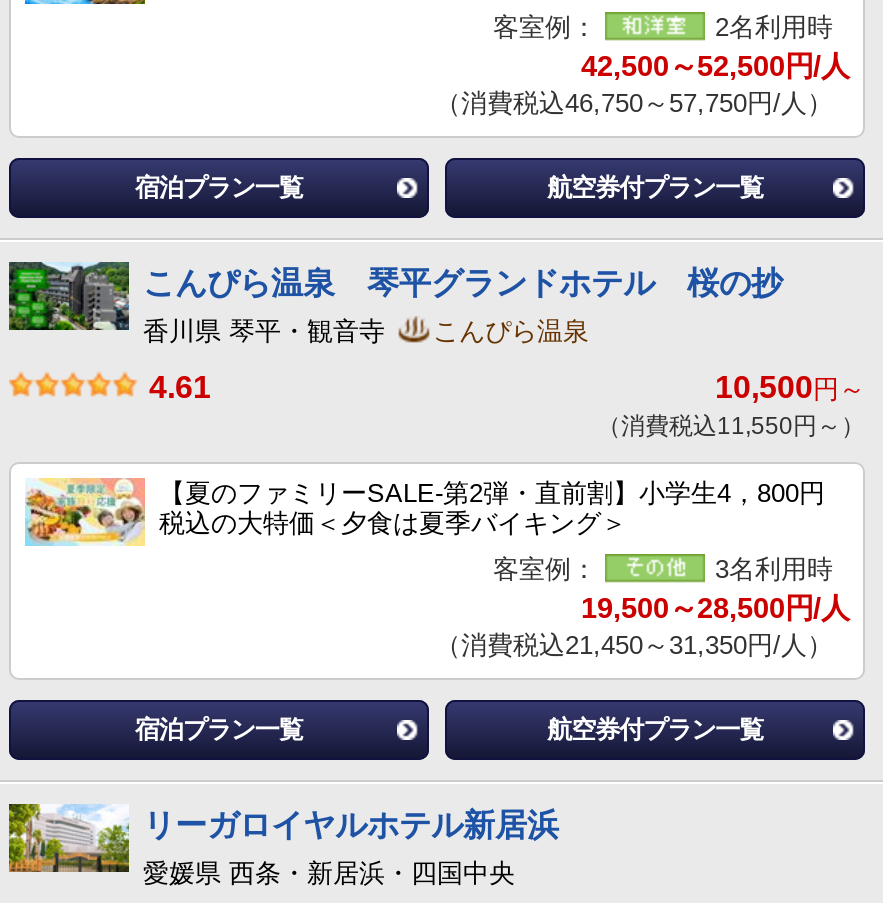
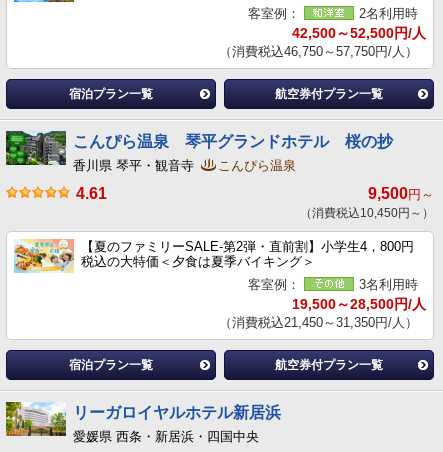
- 10,500円～
+ 9,500円～

- （消費税込11,550円～）
+ （消費税込10,450円～）
